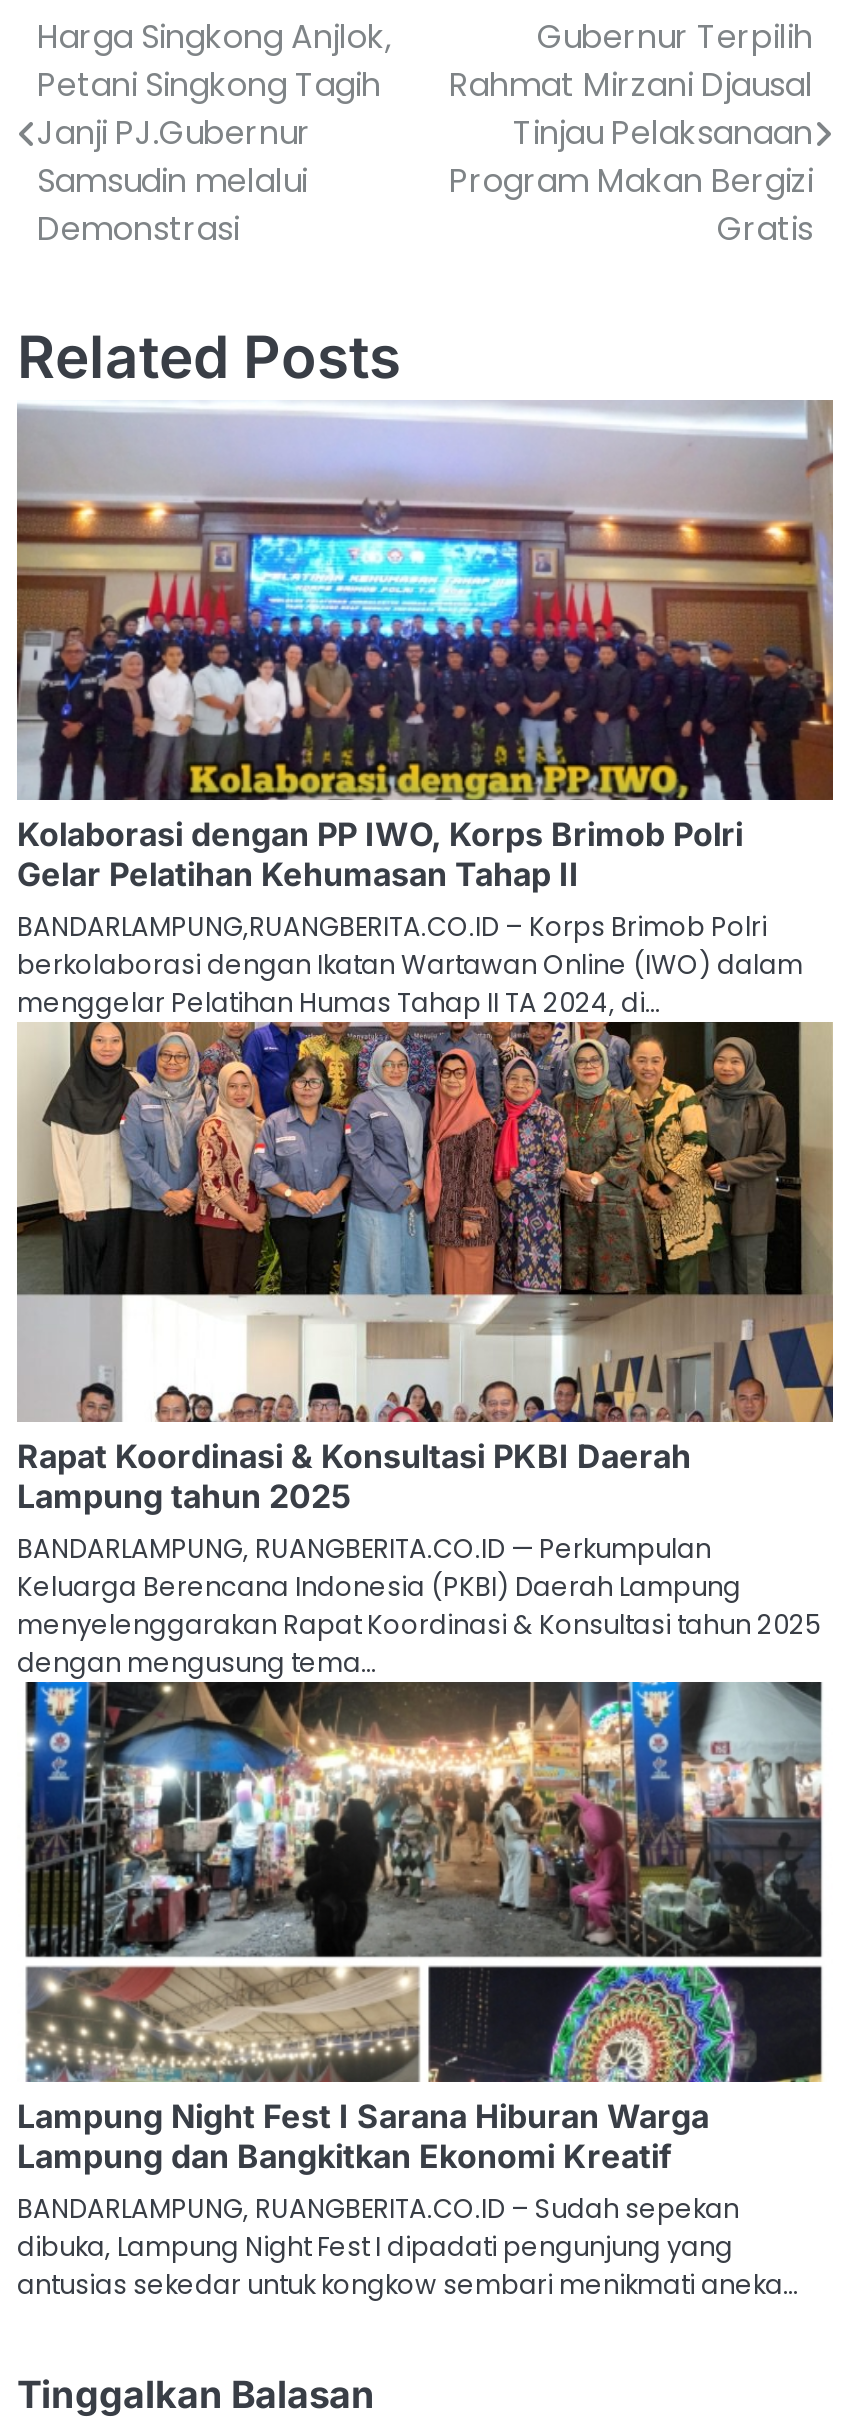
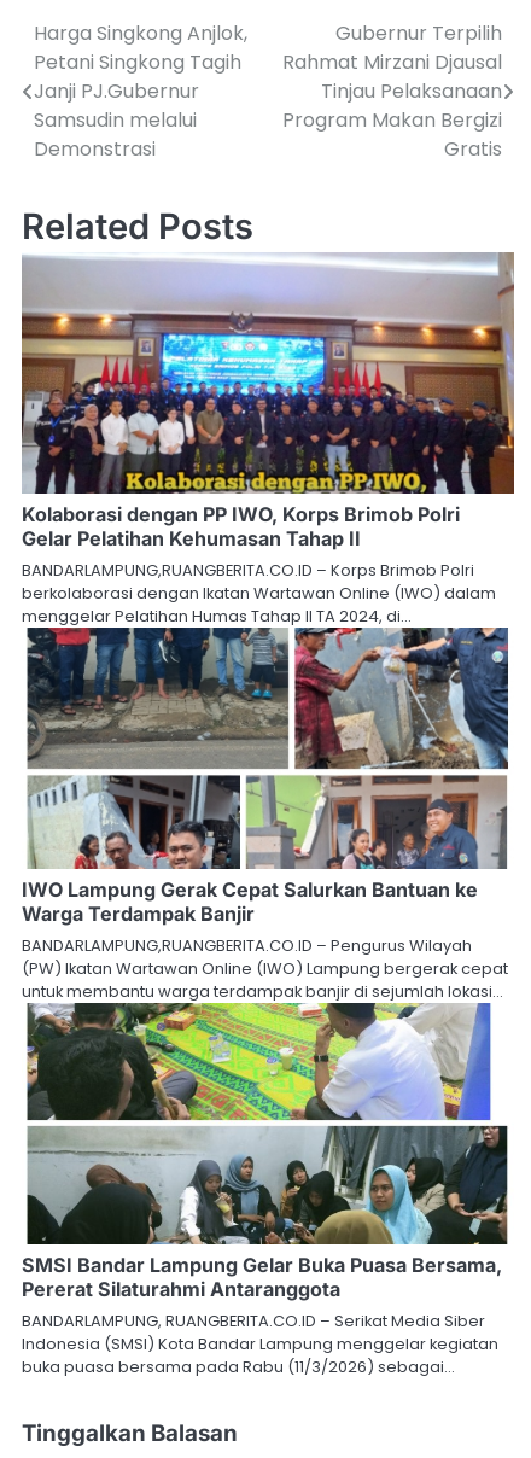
- [image]
- Rapat Koordinasi & Konsultasi PKBI Daerah
- Lampung tahun 2025
- BANDARLAMPUNG, RUANGBERITA.CO.ID — Perkumpulan
- Keluarga Berencana Indonesia (PKBI) Daerah Lampung
- menyelenggarakan Rapat Koordinasi & Konsultasi tahun 2025
- dengan mengusung tema…
+ [image]
+ IWO Lampung Gerak Cepat Salurkan Bantuan ke
+ Warga Terdampak Banjir
+ BANDARLAMPUNG,RUANGBERITA.CO.ID – Pengurus Wilayah
+ (PW) Ikatan Wartawan Online (IWO) Lampung bergerak cepat
+ untuk membantu warga terdampak banjir di sejumlah lokasi…

- [image]
- Lampung Night Fest I Sarana Hiburan Warga
- Lampung dan Bangkitkan Ekonomi Kreatif
- BANDARLAMPUNG, RUANGBERITA.CO.ID – Sudah sepekan
- dibuka, Lampung Night Fest I dipadati pengunjung yang
- antusias sekedar untuk kongkow sembari menikmati aneka…
+ [image]
+ SMSI Bandar Lampung Gelar Buka Puasa Bersama,
+ Pererat Silaturahmi Antaranggota
+ BANDARLAMPUNG, RUANGBERITA.CO.ID – Serikat Media Siber
+ Indonesia (SMSI) Kota Bandar Lampung menggelar kegiatan
+ buka puasa bersama pada Rabu (11/3/2026) sebagai…
